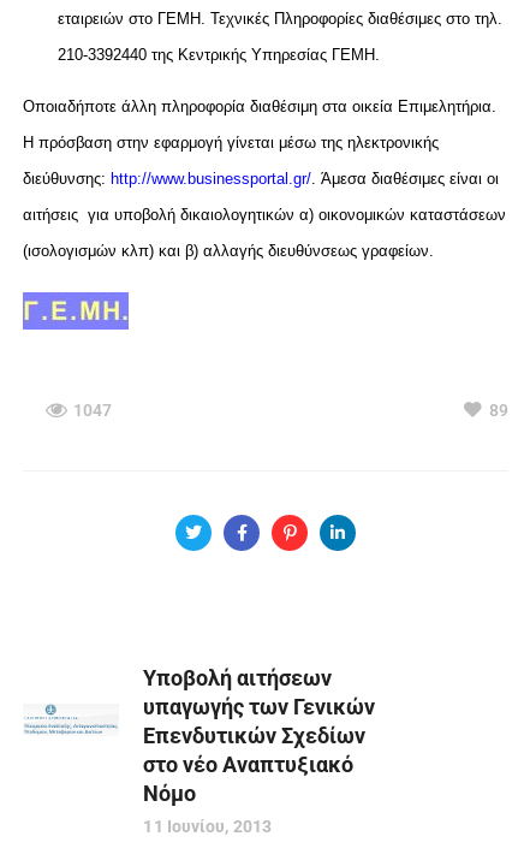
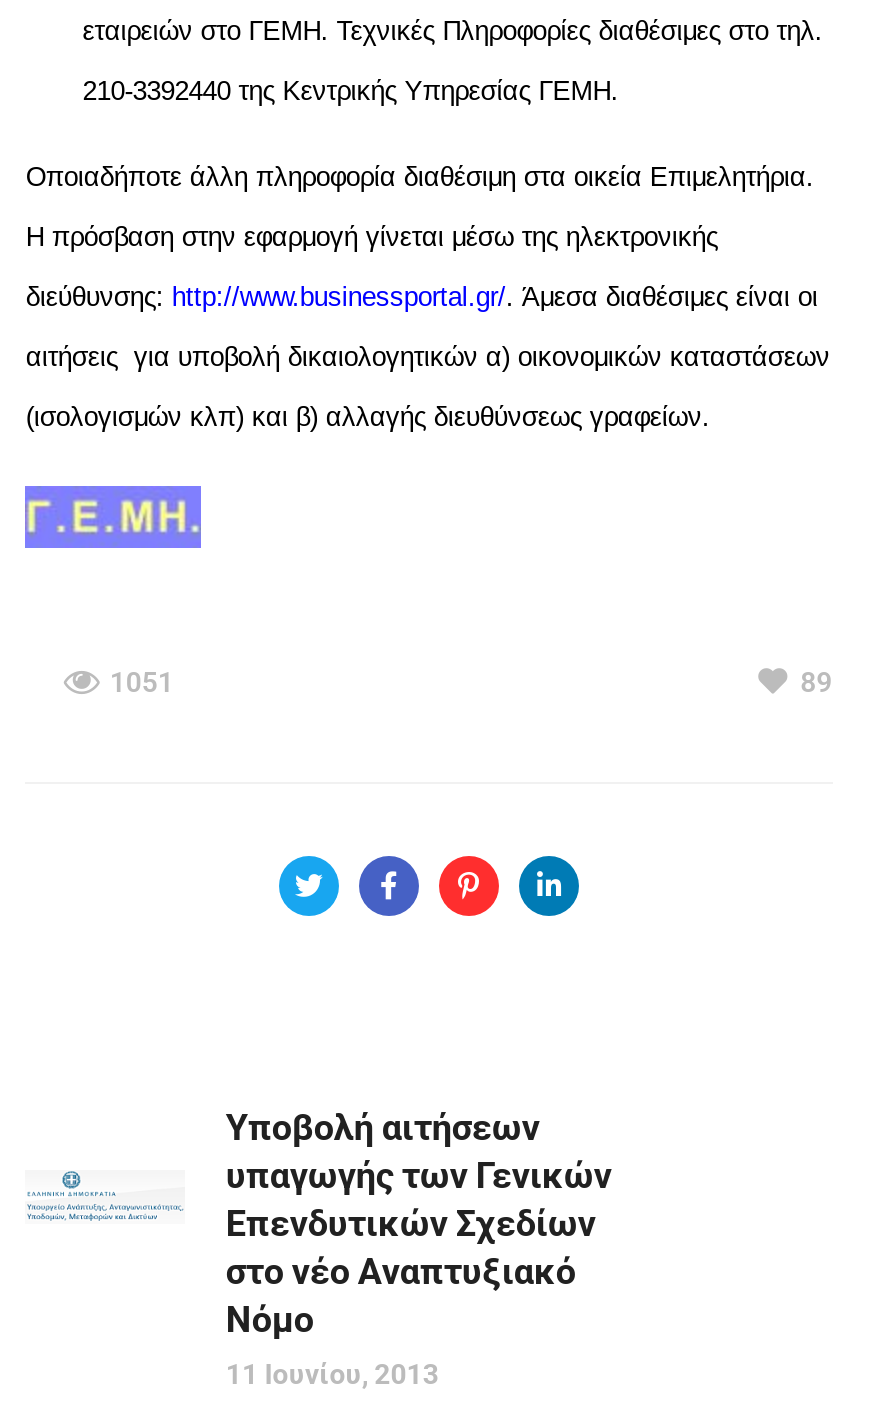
- 1047
+ 1051
